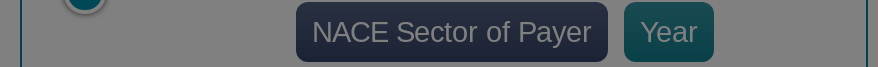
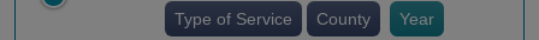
- NACE Sector of Payer
+ Type of Service
+ County
